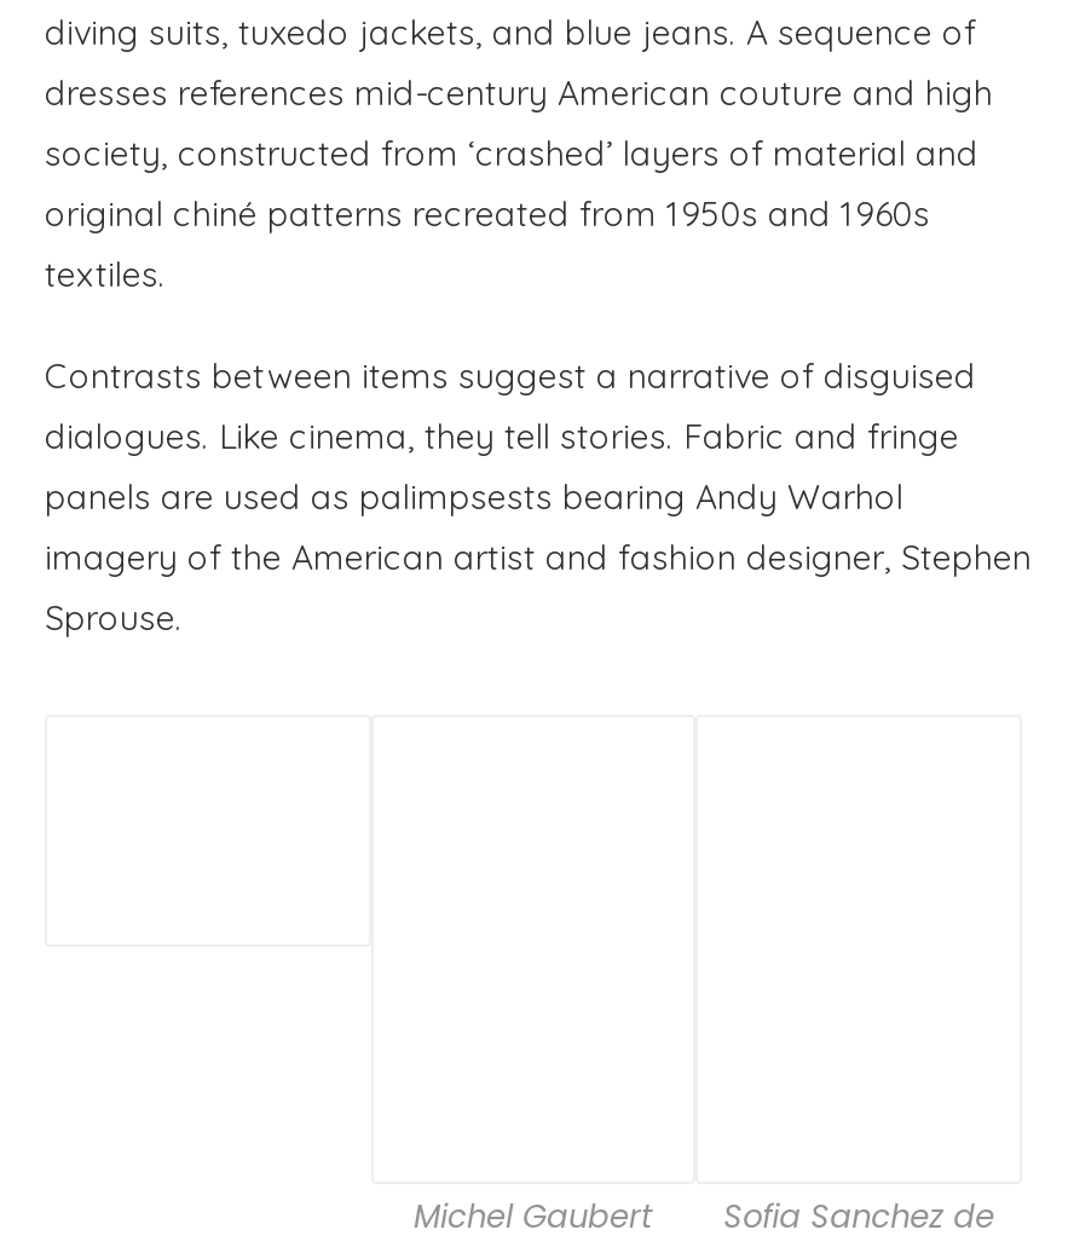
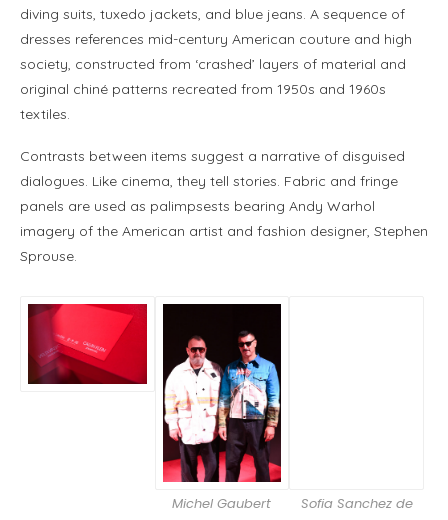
+ [image]

+ [image]
